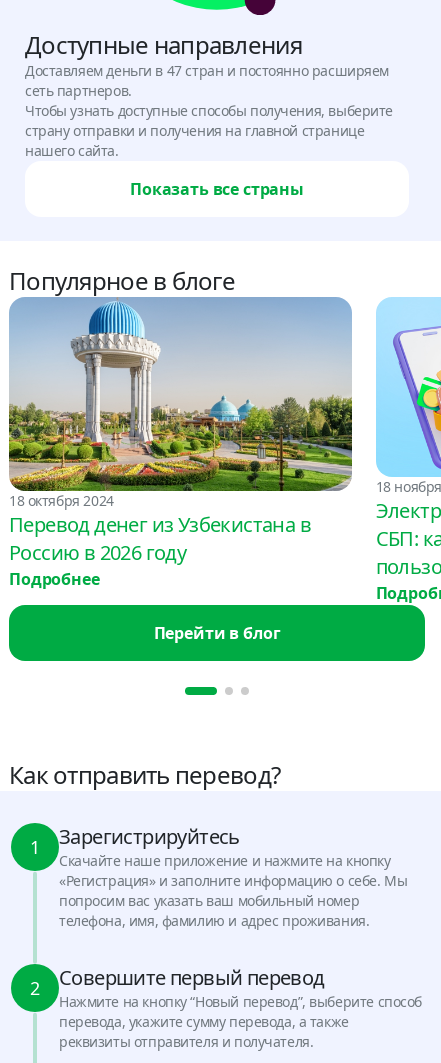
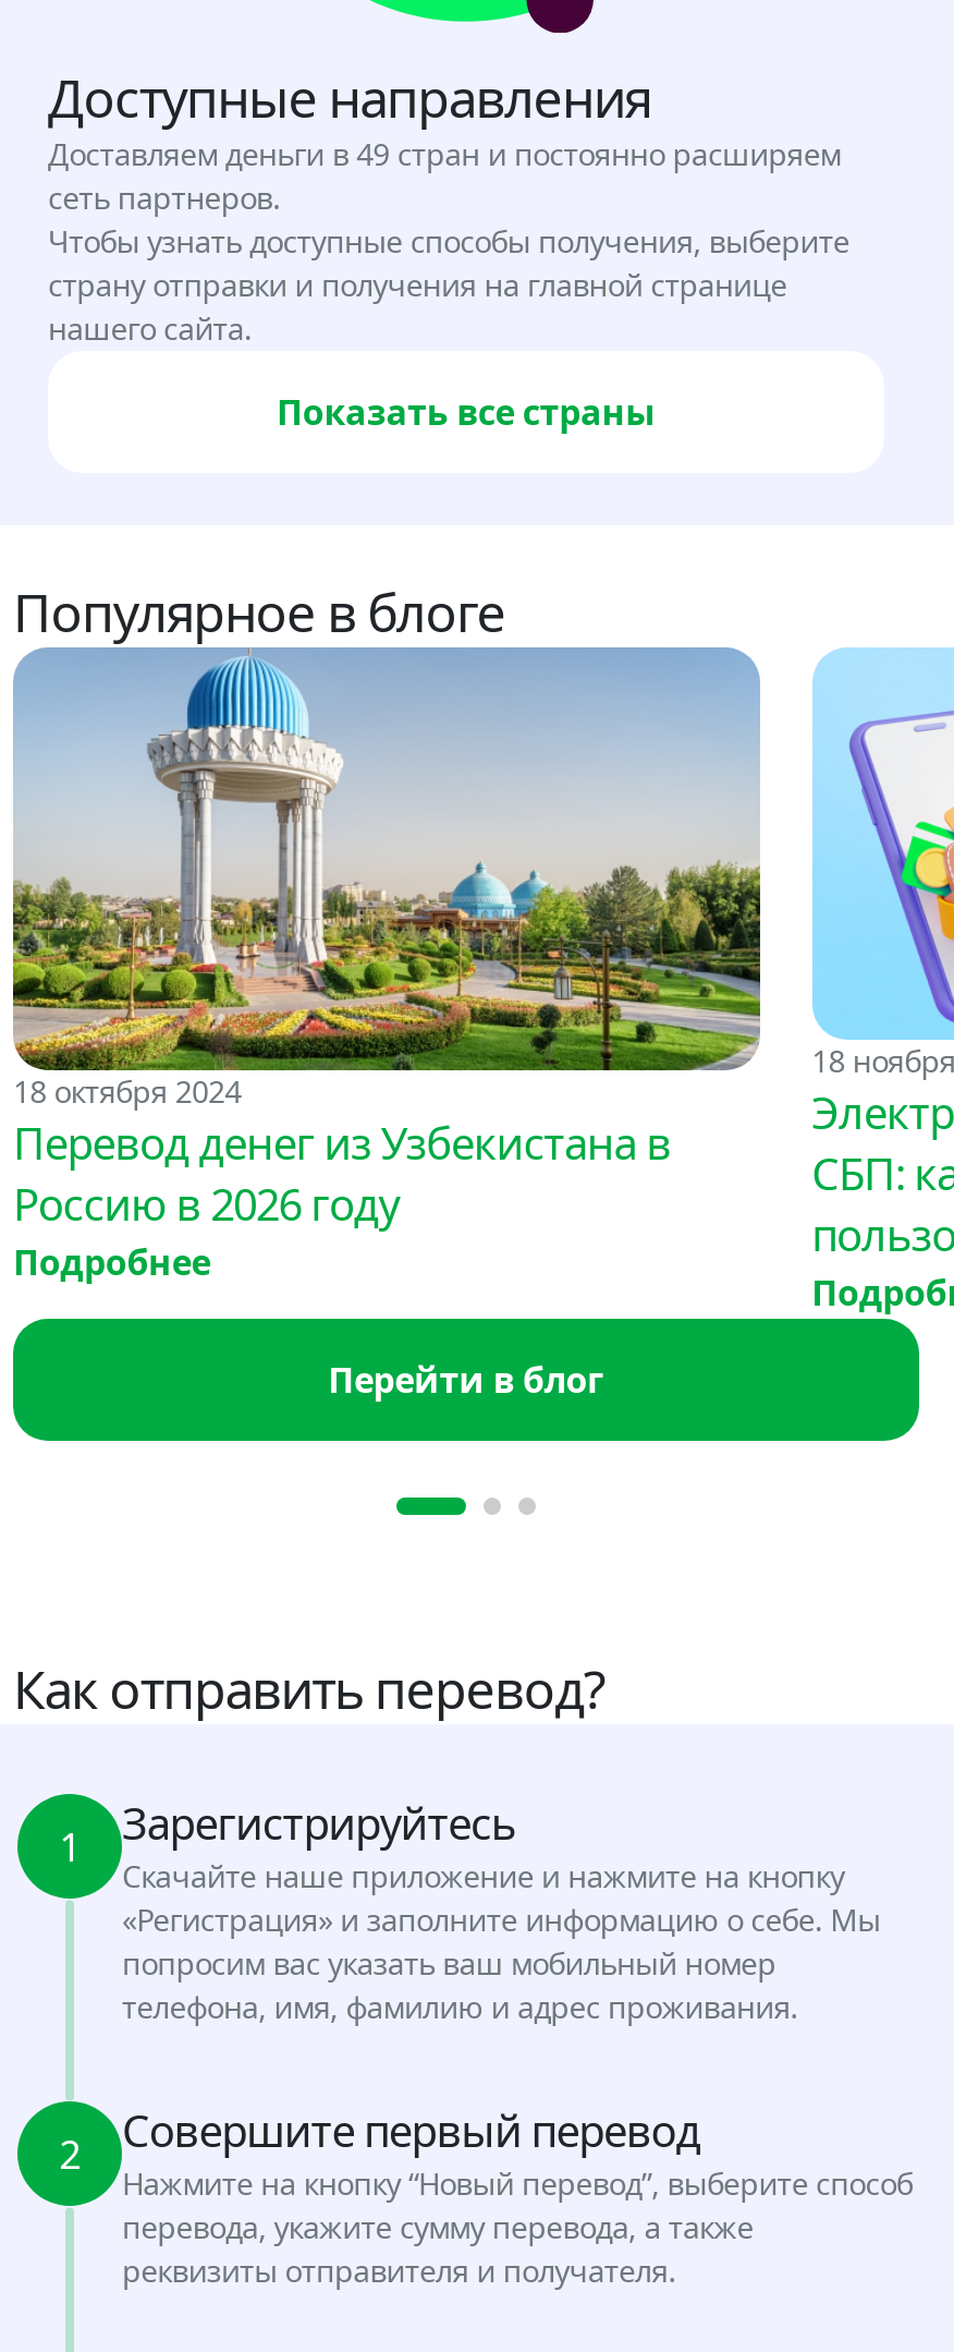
- Доставляем деньги в 47 стран и постоянно расширяем
+ Доставляем деньги в 49 стран и постоянно расширяем
